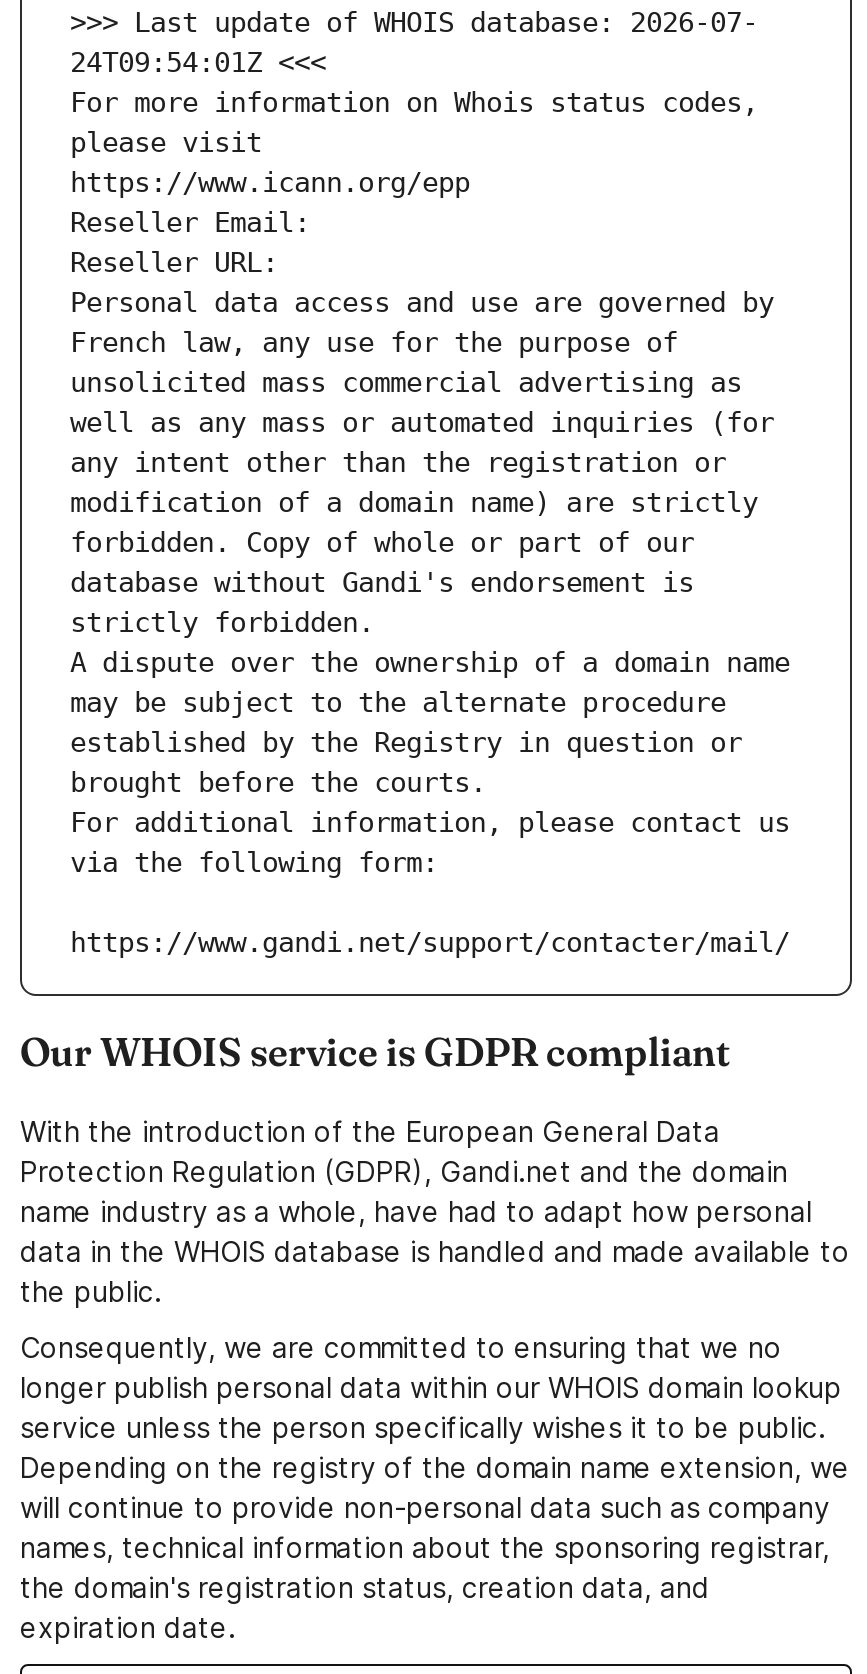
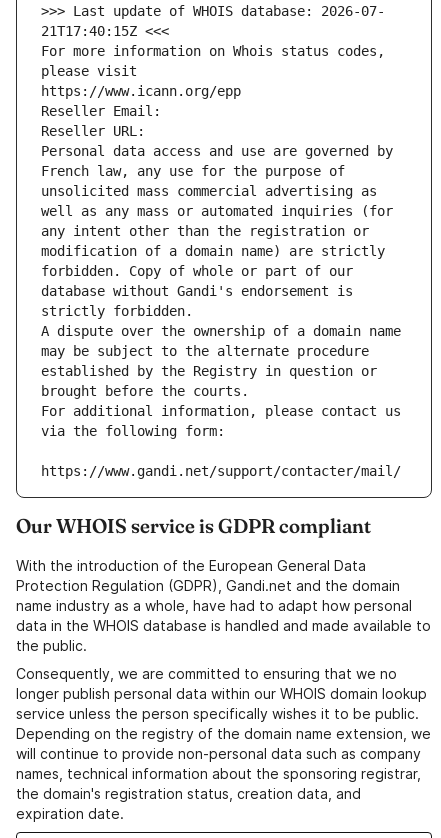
- 24T09:54:01Z <<<
+ 21T17:40:15Z <<<
